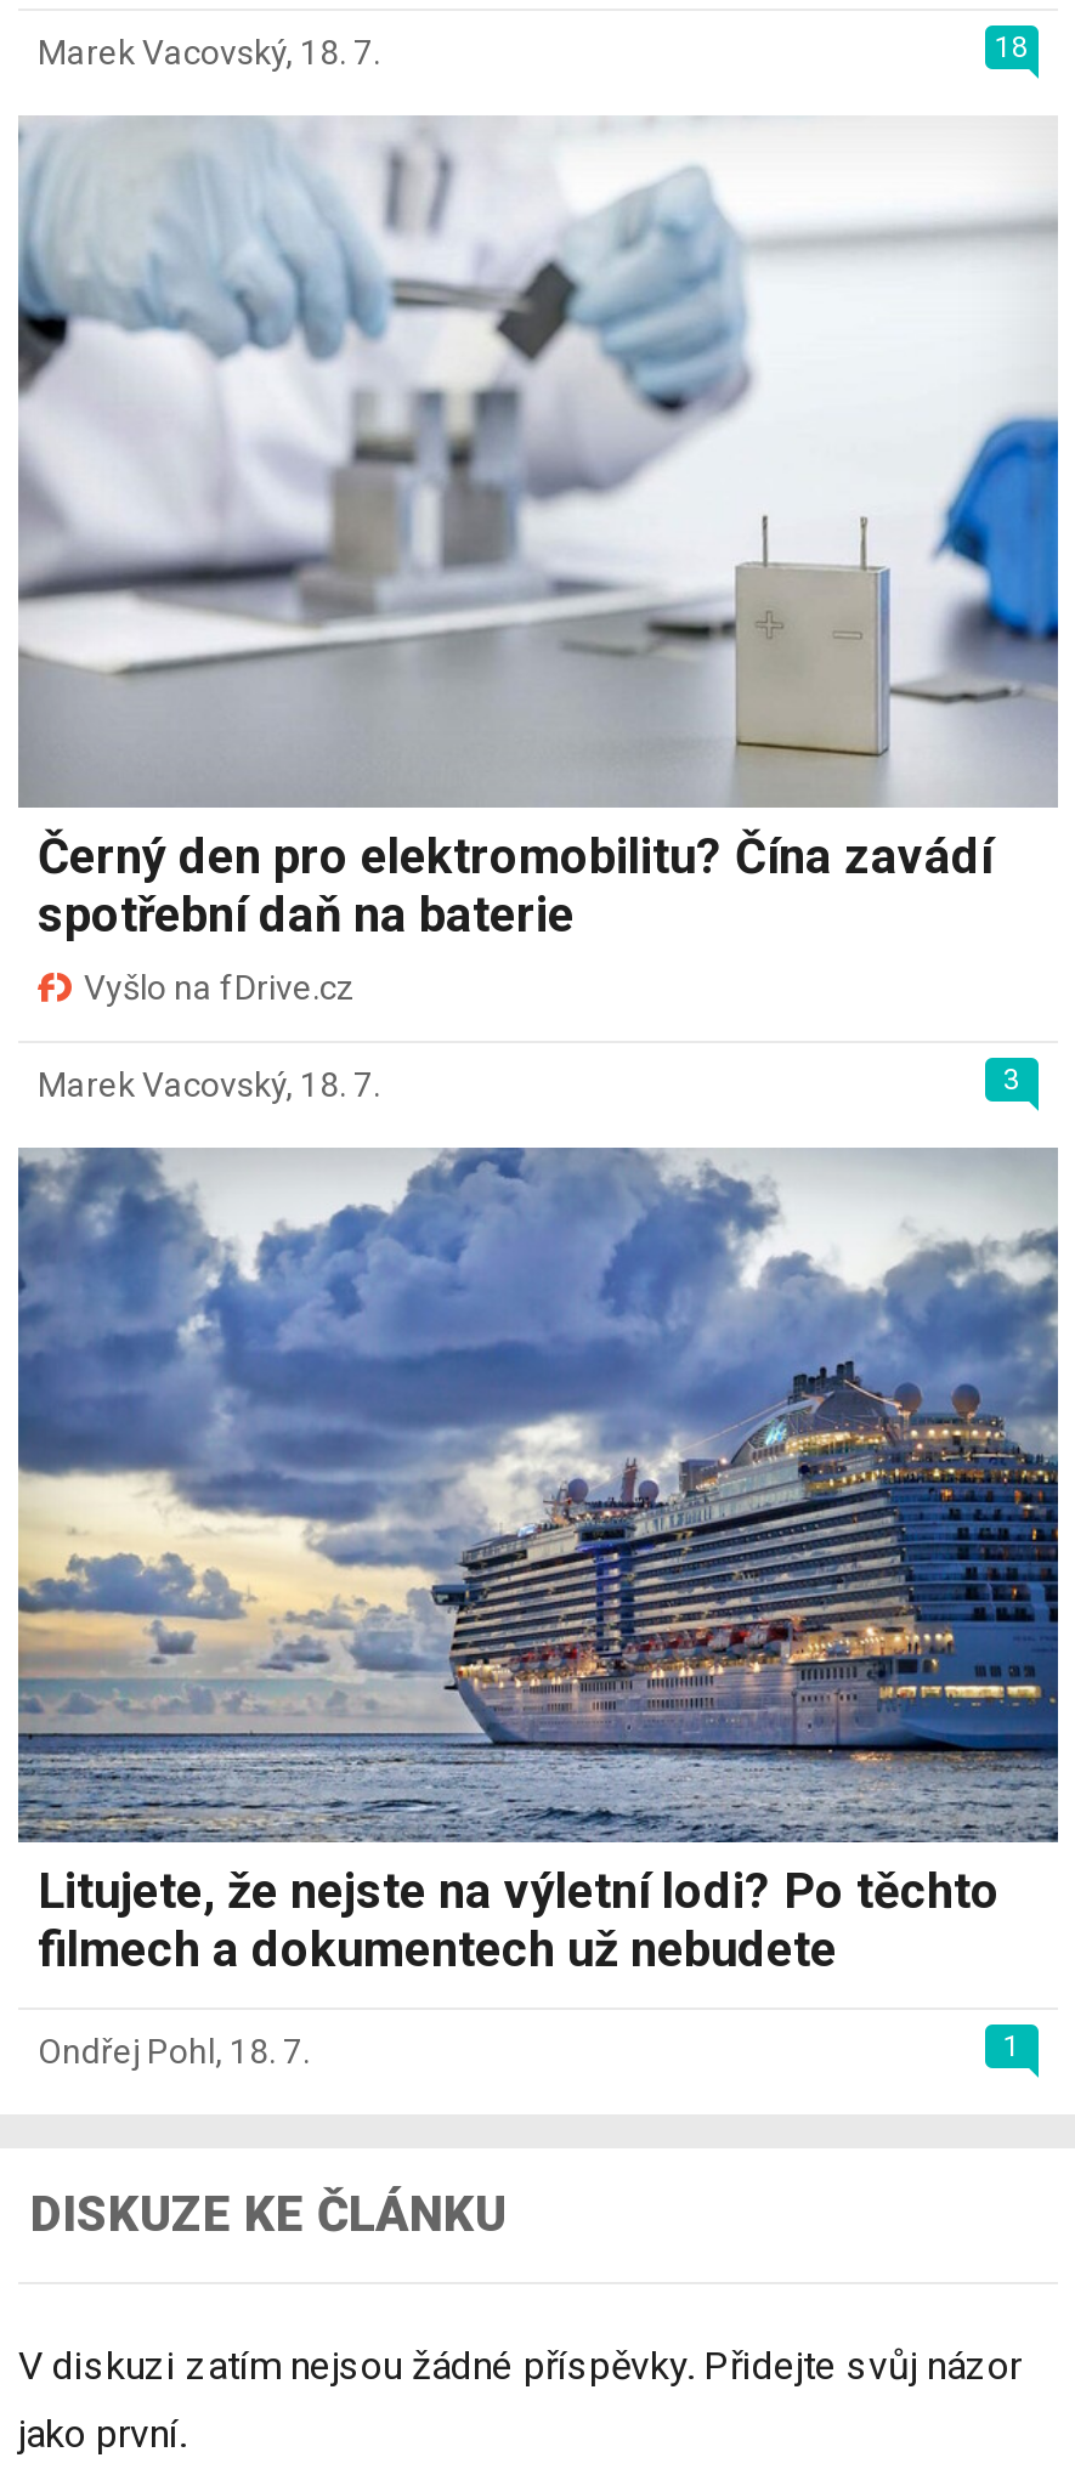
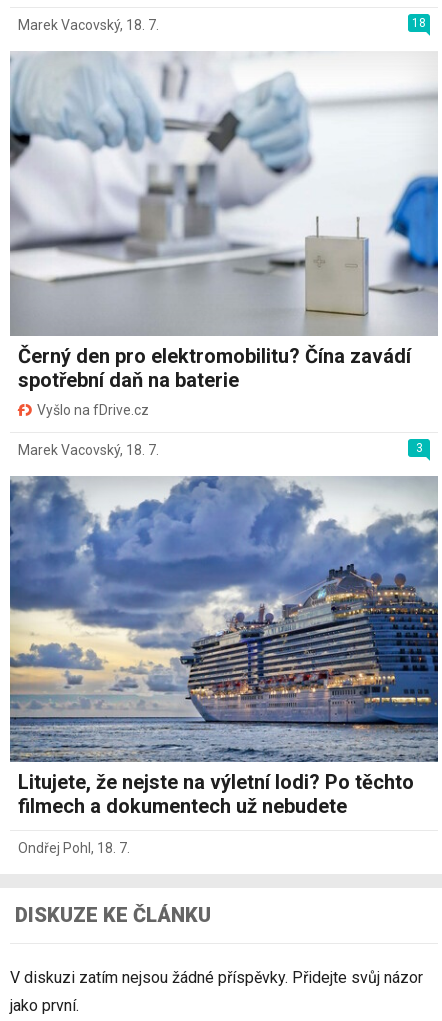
- 1
